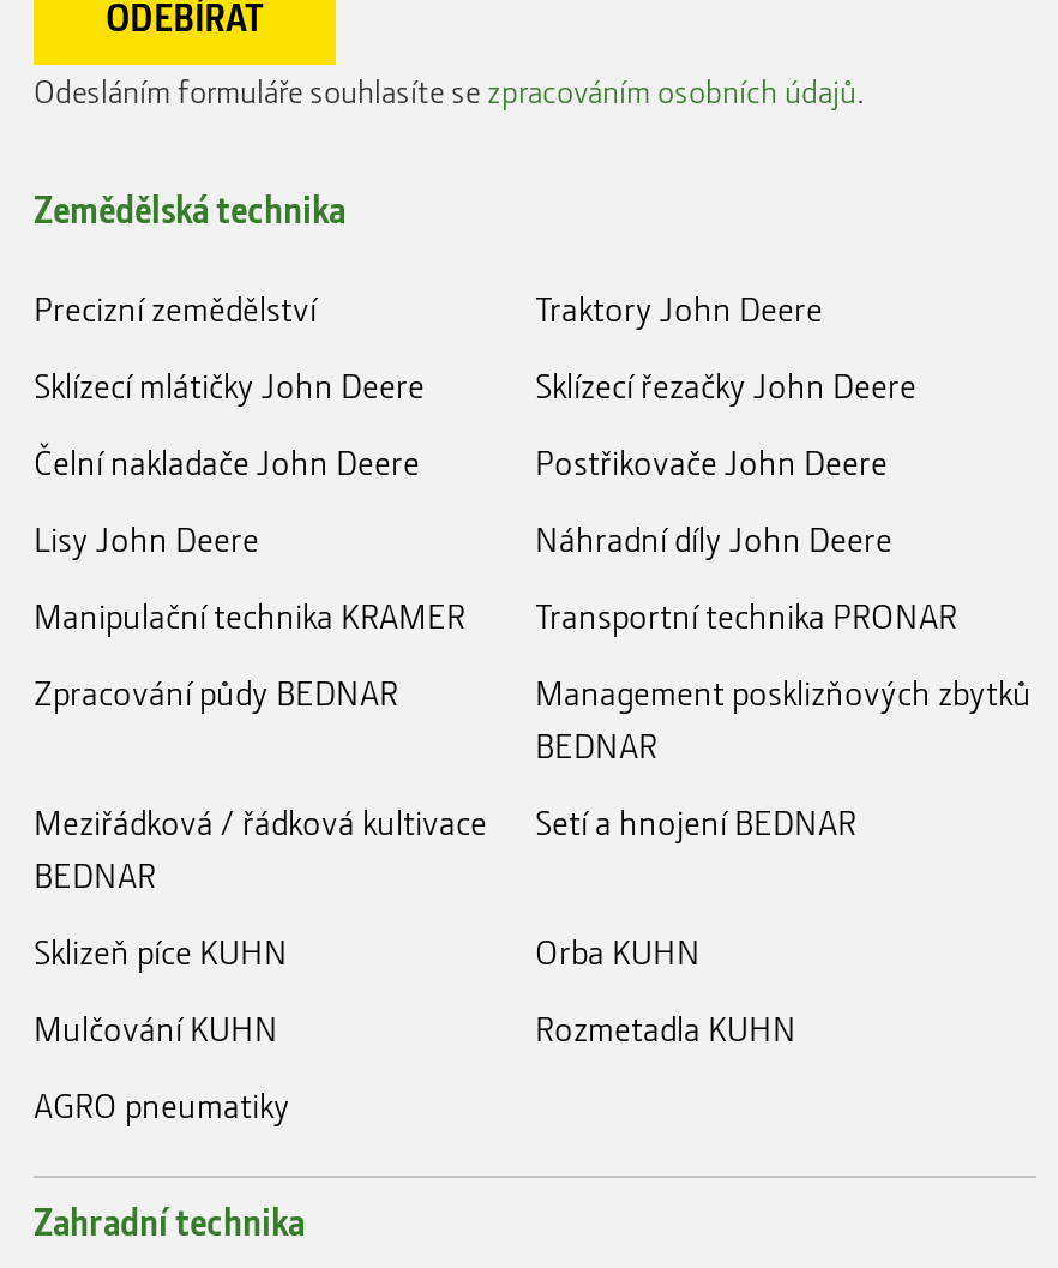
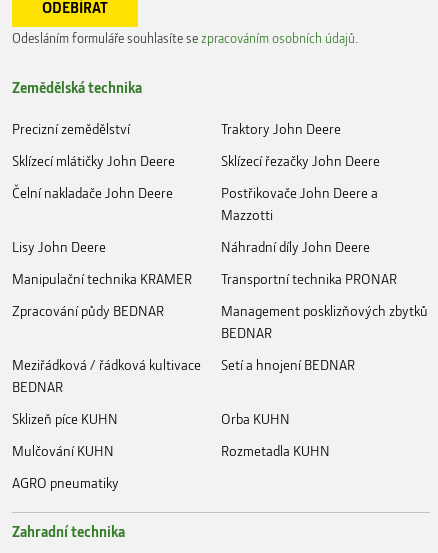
- Postřikovače John Deere
+ Postřikovače John Deere a
+ Mazzotti
